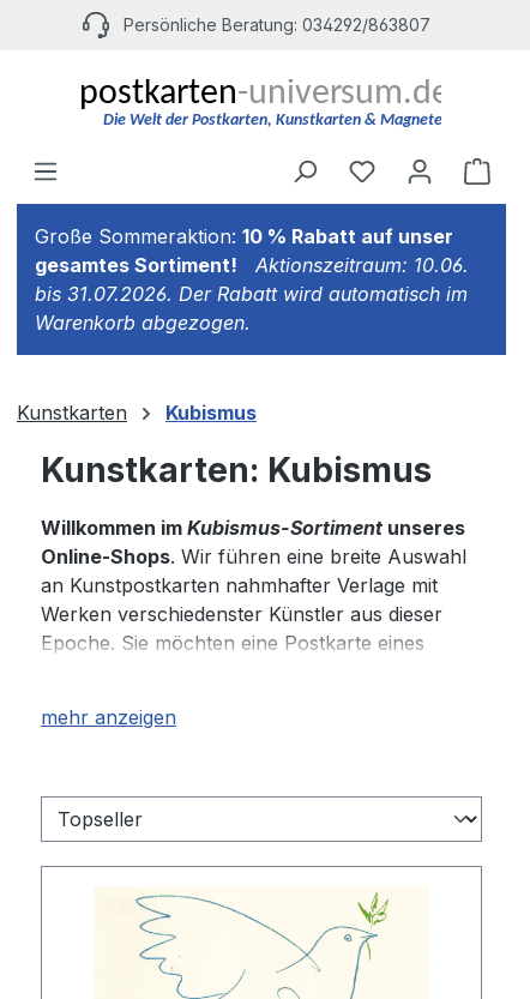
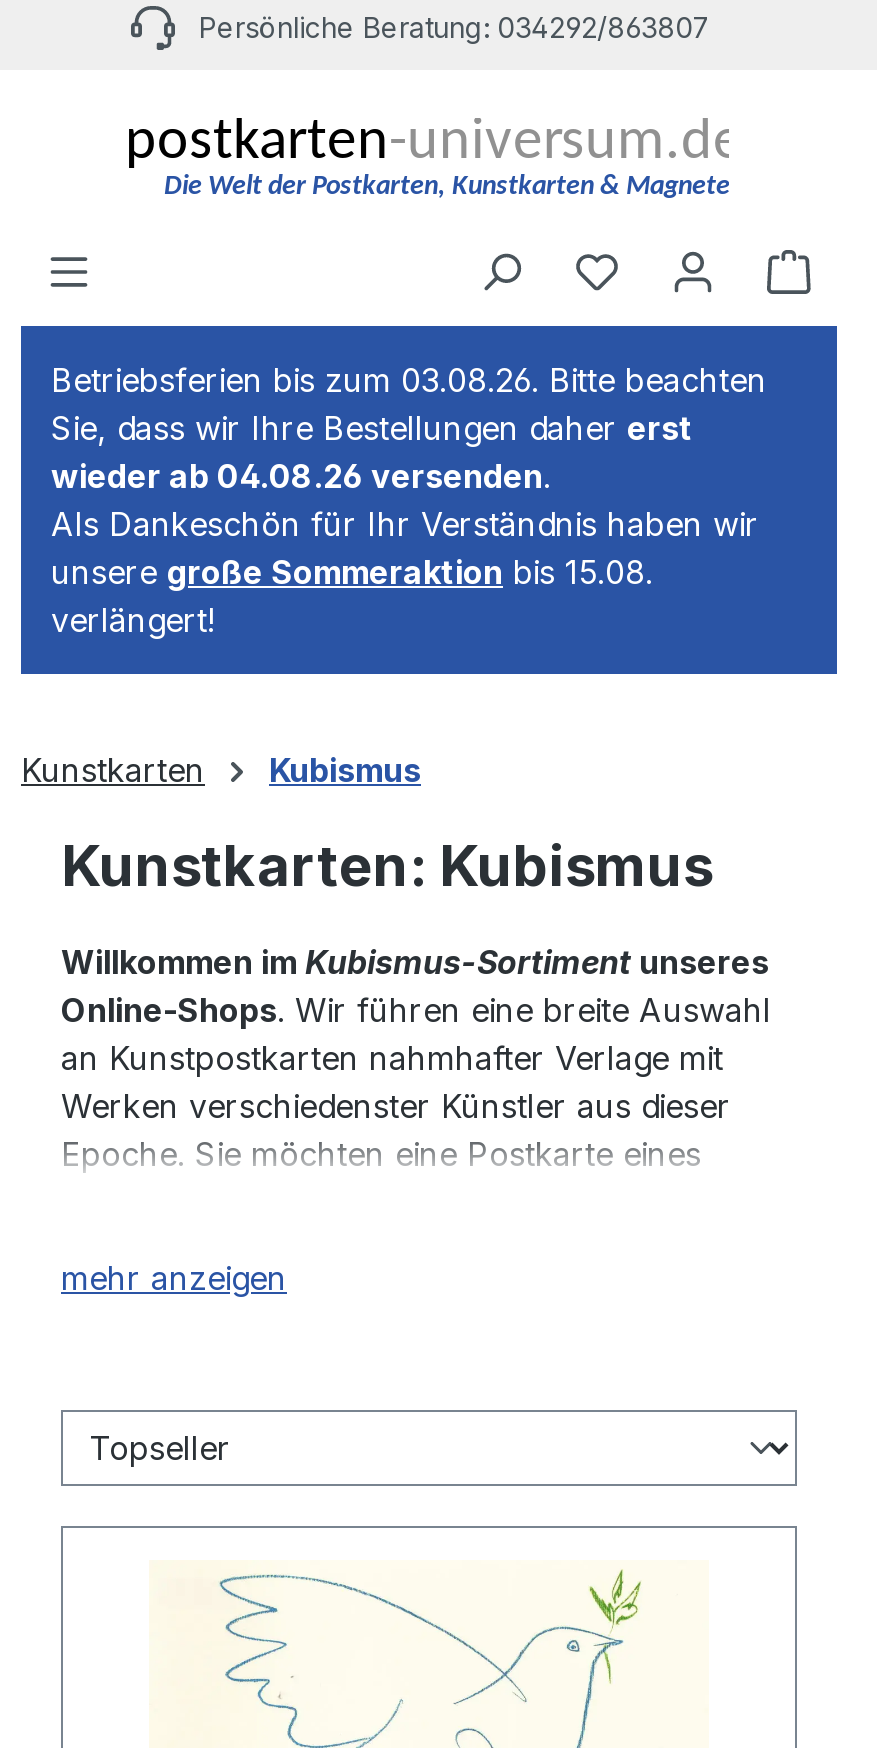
- Große Sommeraktion: 10 % Rabatt auf unser
- gesamtes Sortiment!
- Aktionszeitraum: 10.06.
- bis 31.07.2026. Der Rabatt wird automatisch im
- Warenkorb abgezogen.
+ Betriebsferien bis zum 03.08.26. Bitte beachten
+ Sie, dass wir Ihre Bestellungen daher erst
+ wieder ab 04.08.26 versenden.
+ Als Dankeschön für Ihr Verständnis haben wir
+ unsere große Sommeraktion bis 15.08.
+ verlängert!
